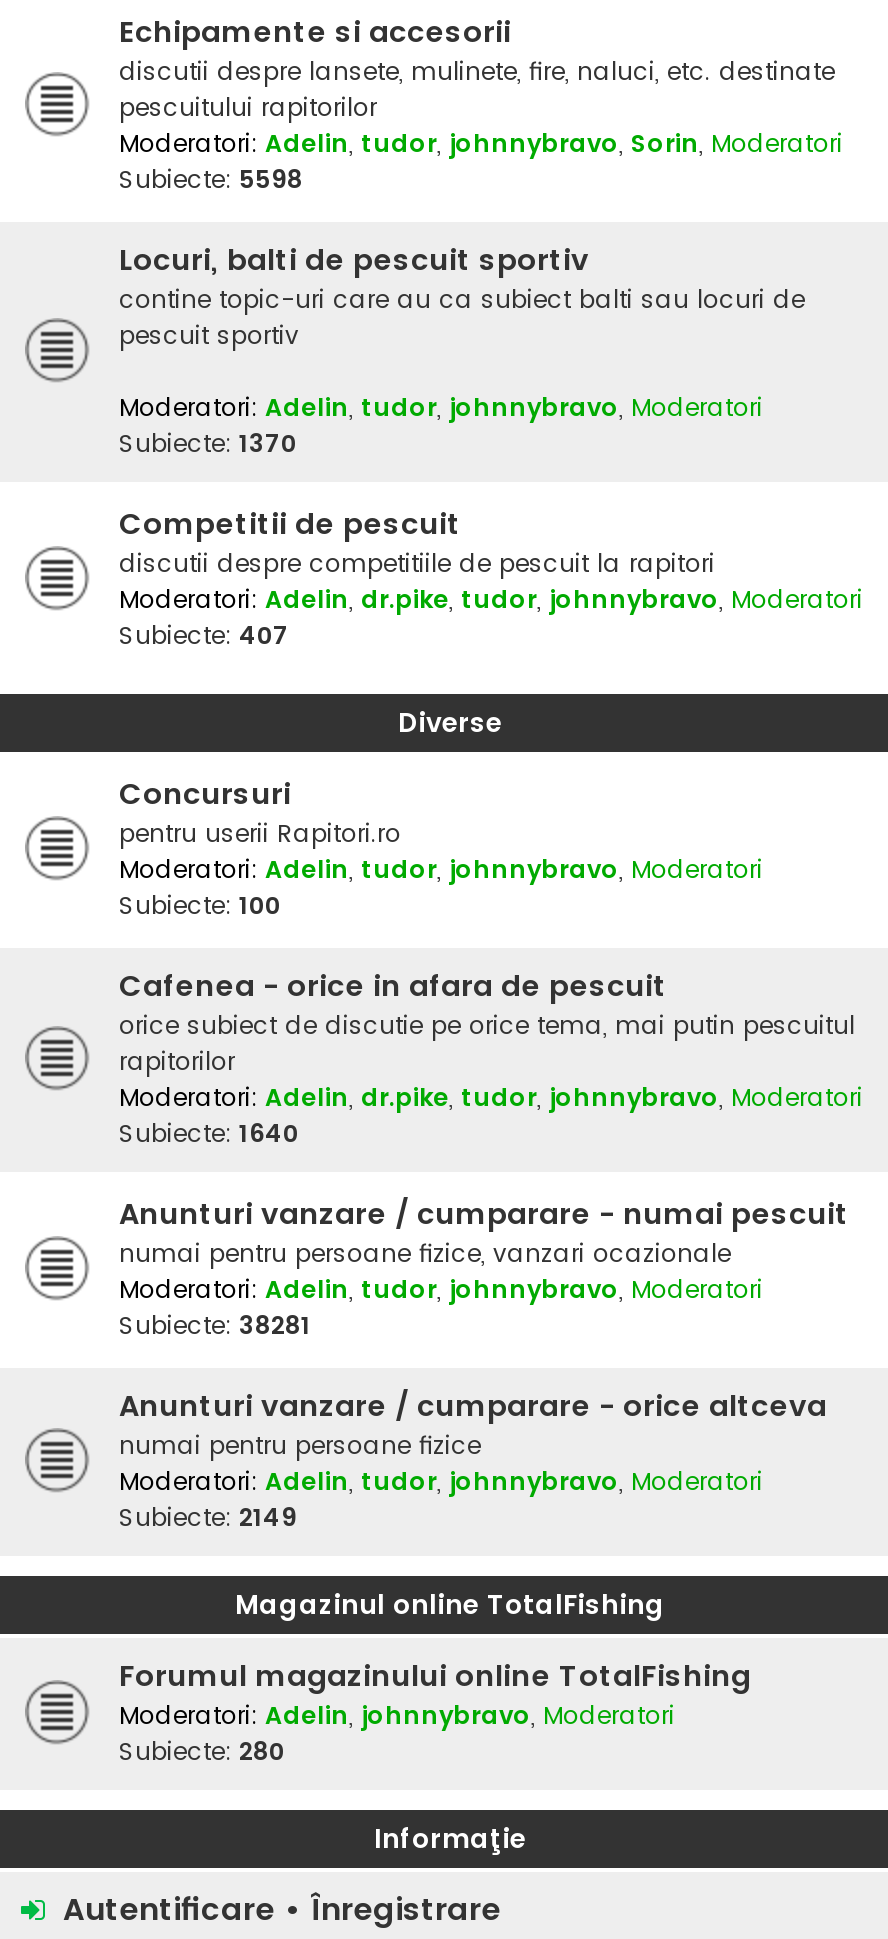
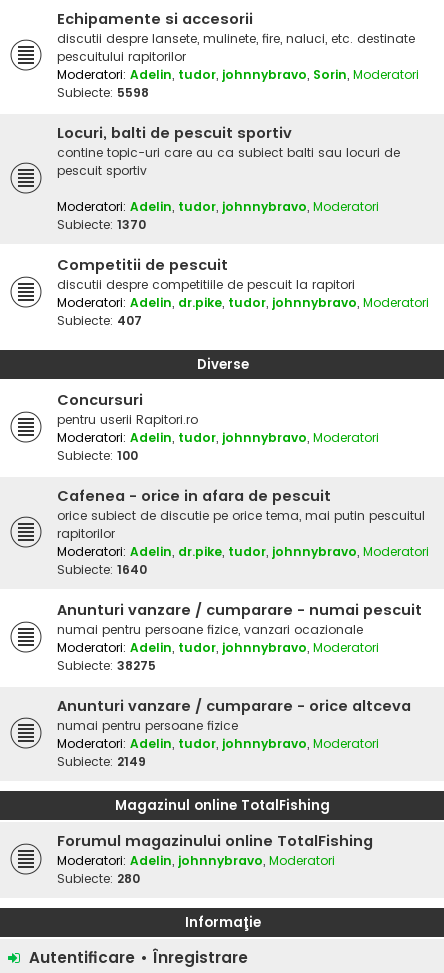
- Subiecte: 38281
+ Subiecte: 38275
